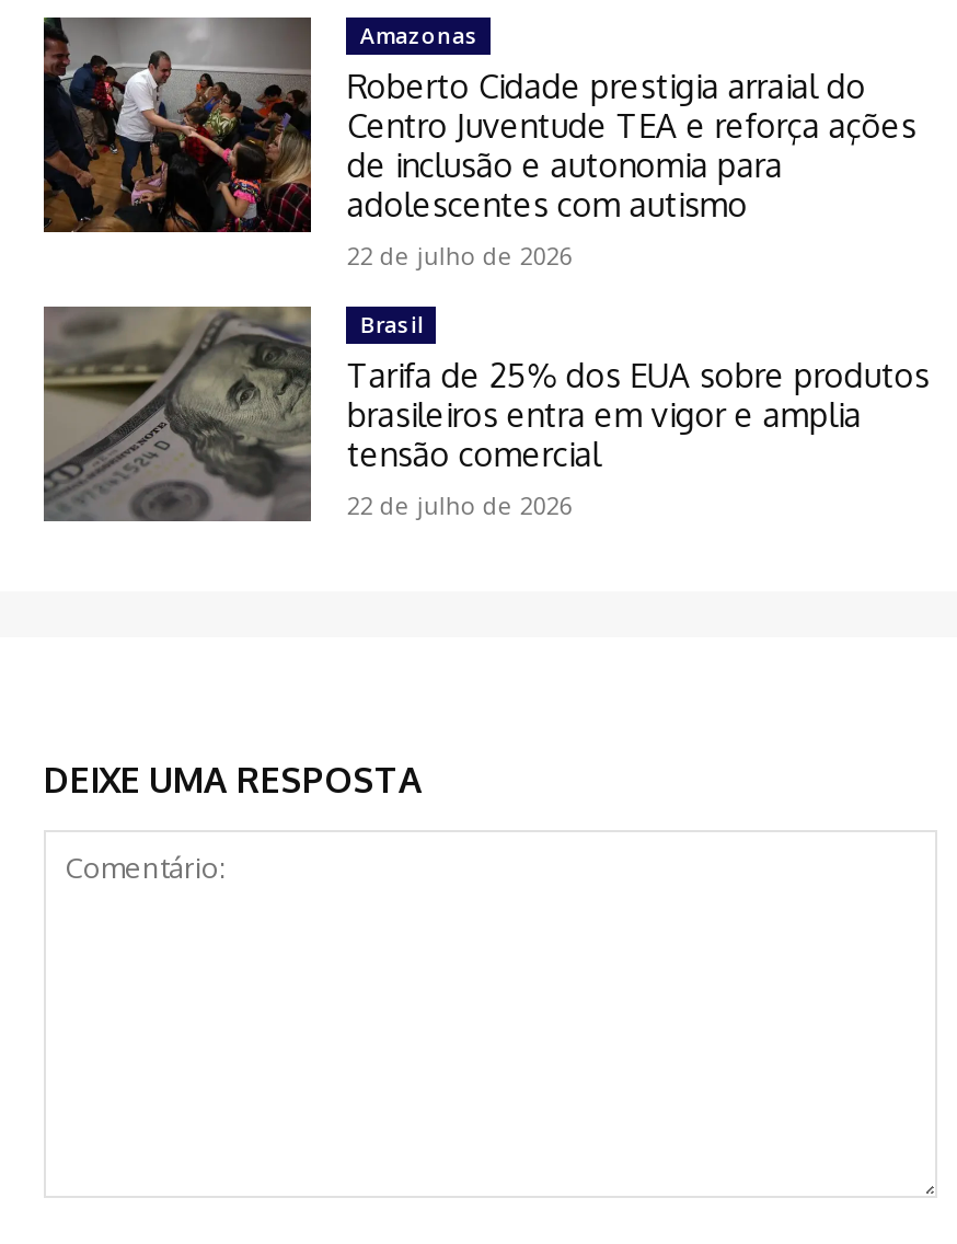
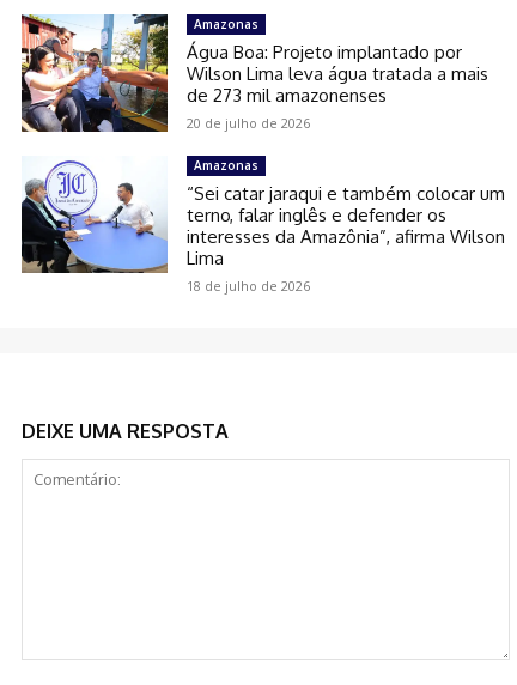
- [image]
- Roberto Cidade prestigia arraial do
- Centro Juventude TEA e reforça ações
- de inclusão e autonomia para
- adolescentes com autismo
- 22 de julho de 2026
+ [image]
+ Água Boa: Projeto implantado por
+ Wilson Lima leva água tratada a mais
+ de 273 mil amazonenses
+ 20 de julho de 2026

- [image]
- Brasil
- Tarifa de 25% dos EUA sobre produtos
- brasileiros entra em vigor e amplia
- tensão comercial
- 22 de julho de 2026
+ [image]
+ Amazonas
+ “Sei catar jaraqui e também colocar um
+ terno, falar inglês e defender os
+ interesses da Amazônia”, afirma Wilson
+ Lima
+ 18 de julho de 2026
